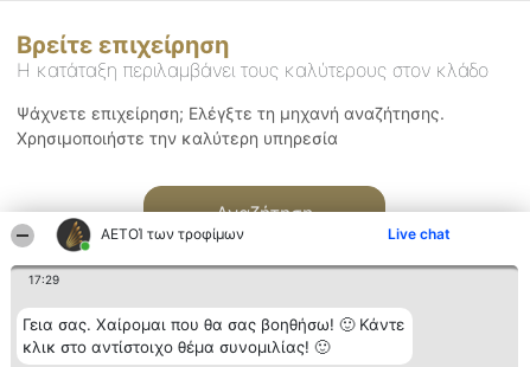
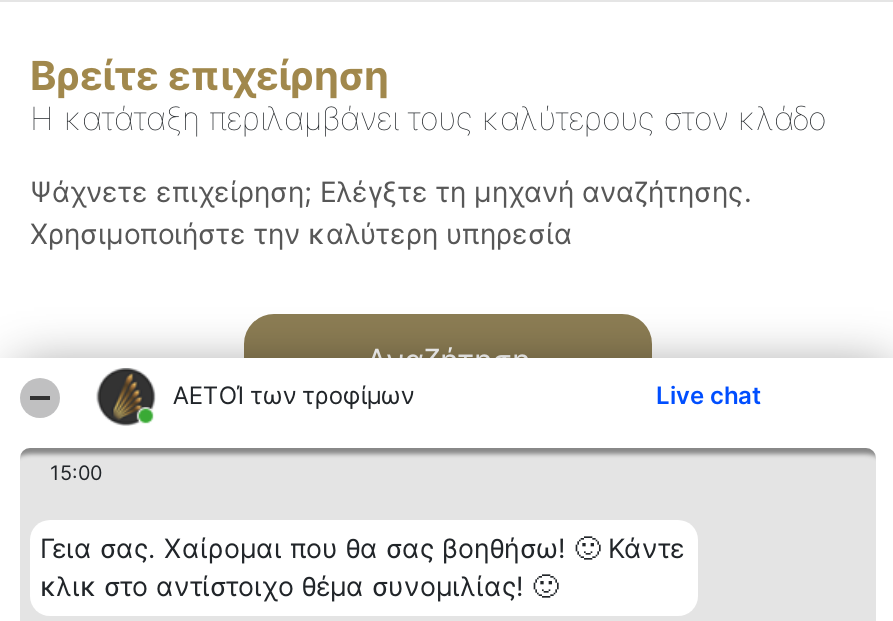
- 17:29
+ 15:00
